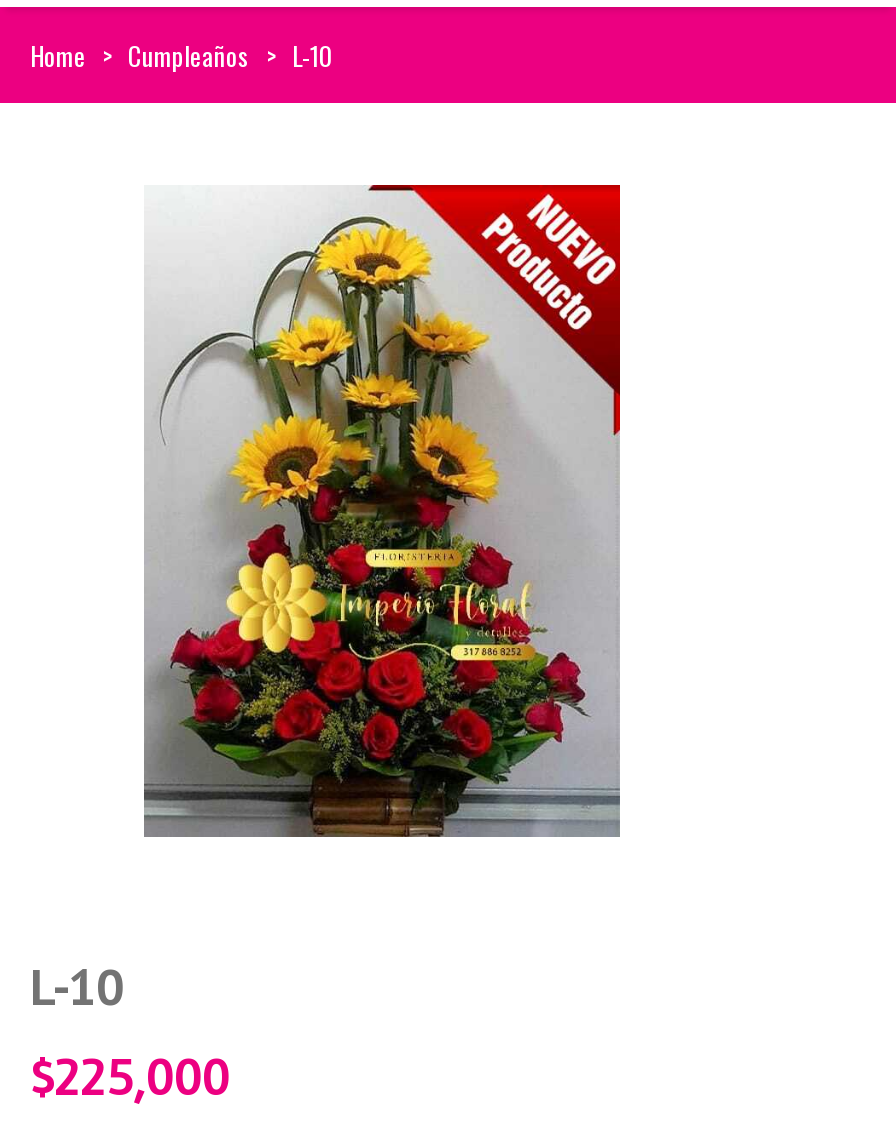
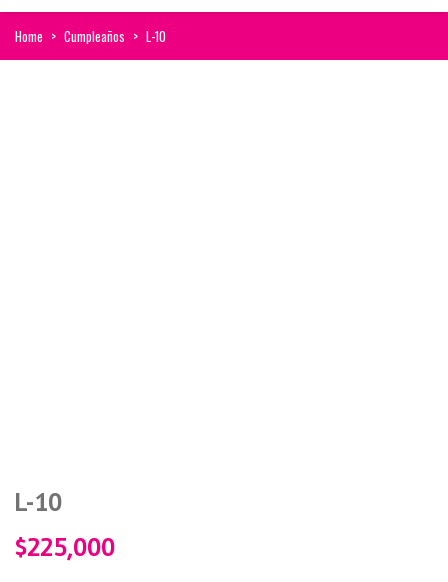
- [image]
